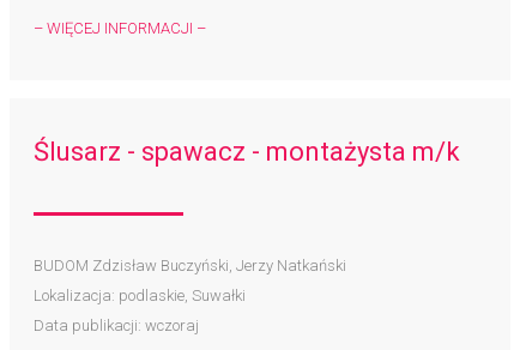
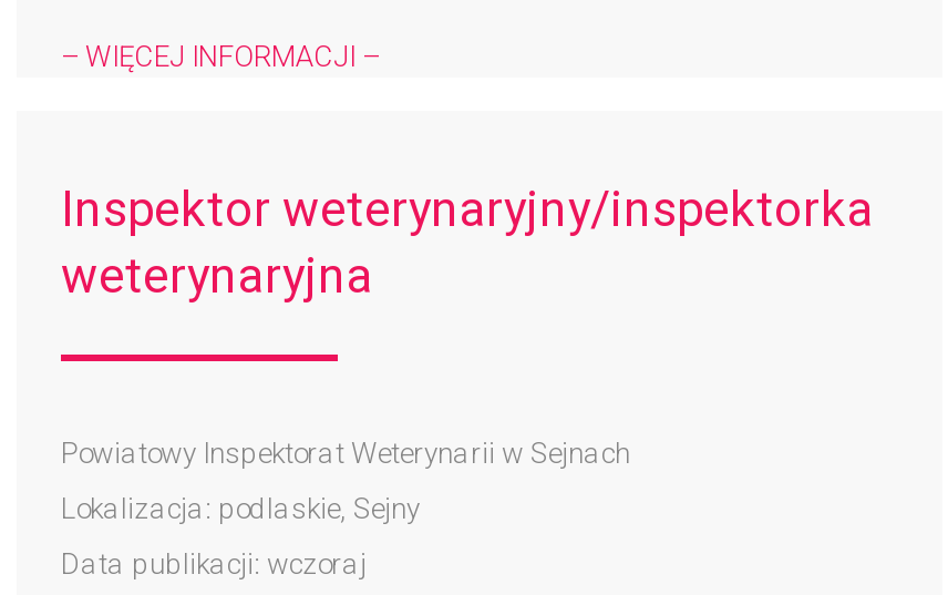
- Ślusarz - spawacz - montażysta m/k
+ Inspektor weterynaryjny/inspektorka
+ weterynaryjna

- BUDOM Zdzisław Buczyński, Jerzy Natkański
+ Powiatowy Inspektorat Weterynarii w Sejnach

- Lokalizacja: podlaskie, Suwałki
+ Lokalizacja: podlaskie, Sejny
